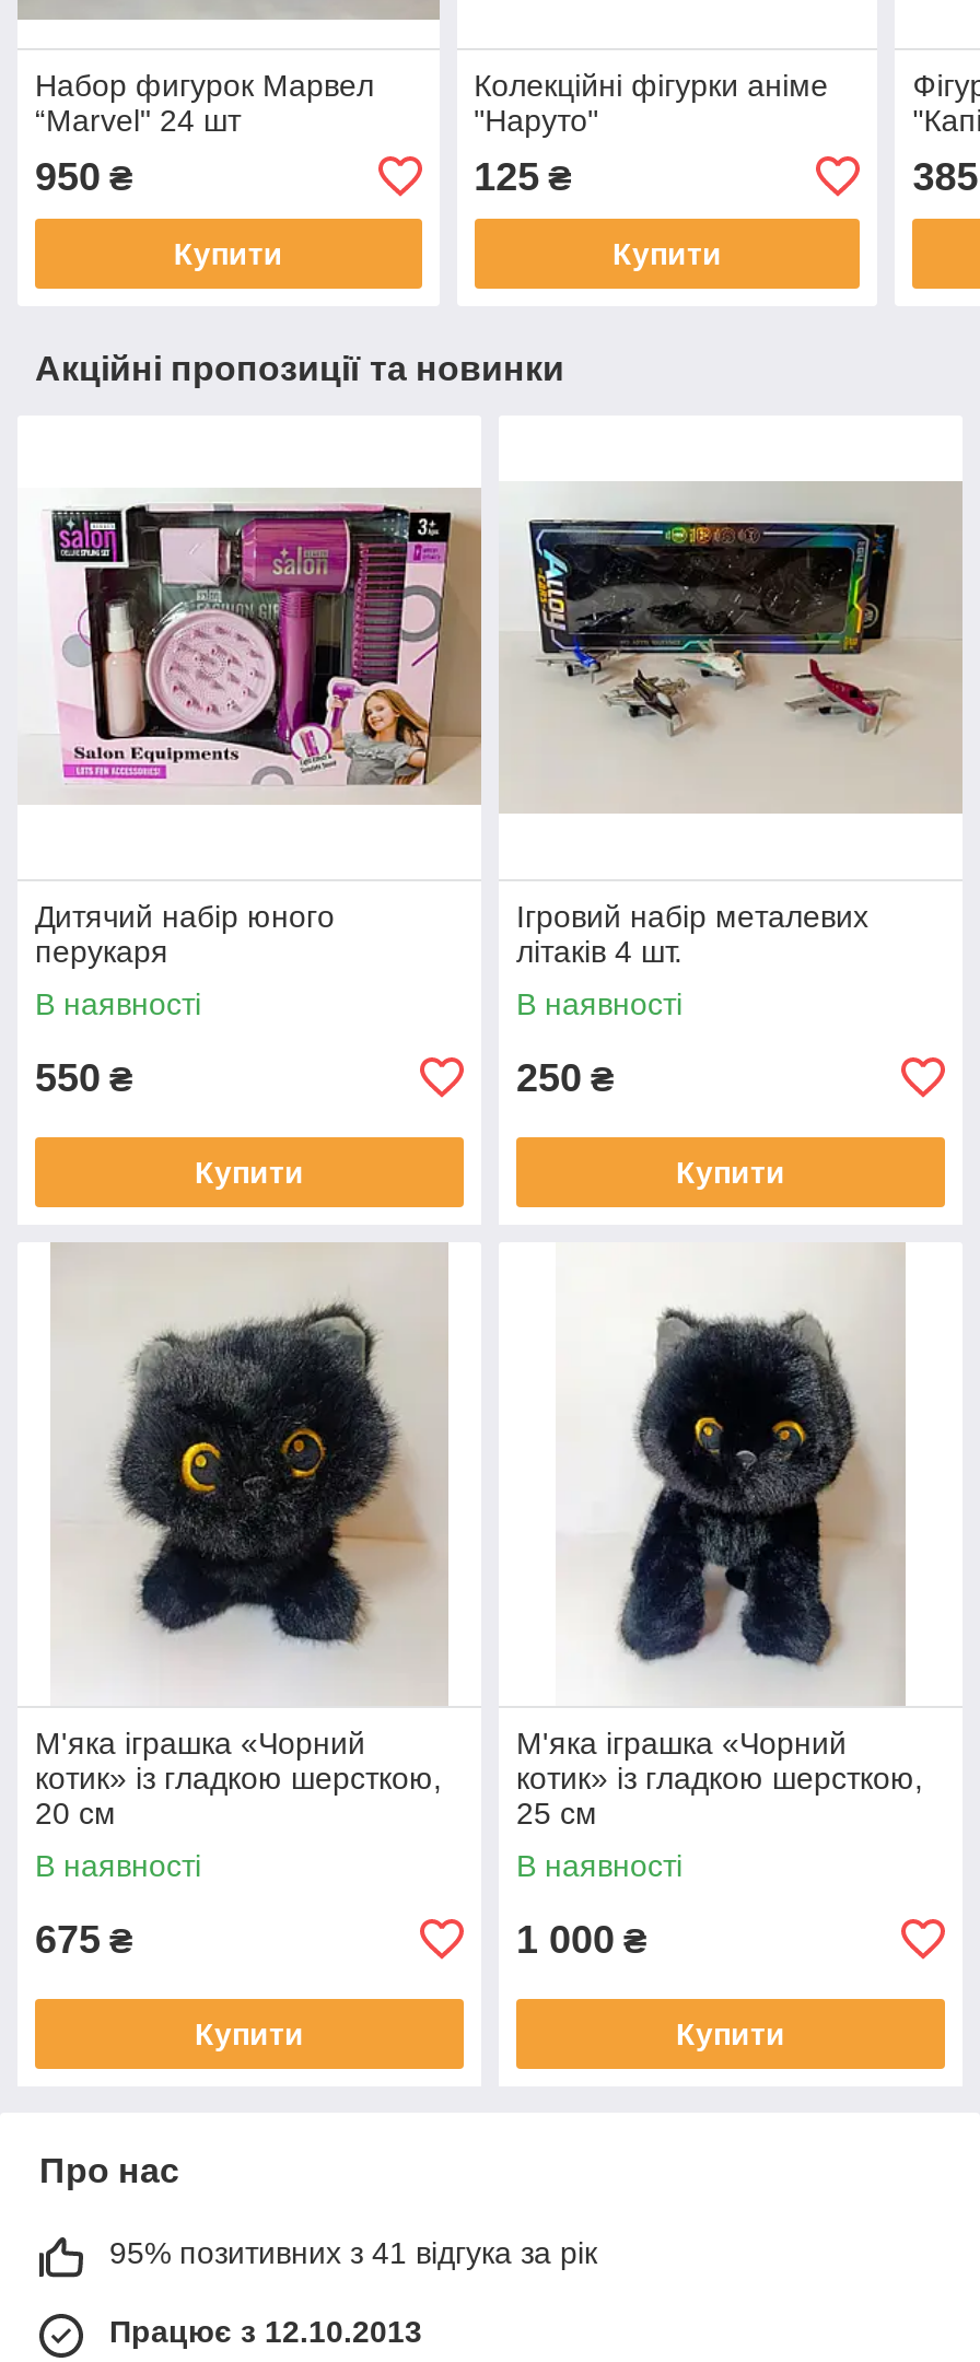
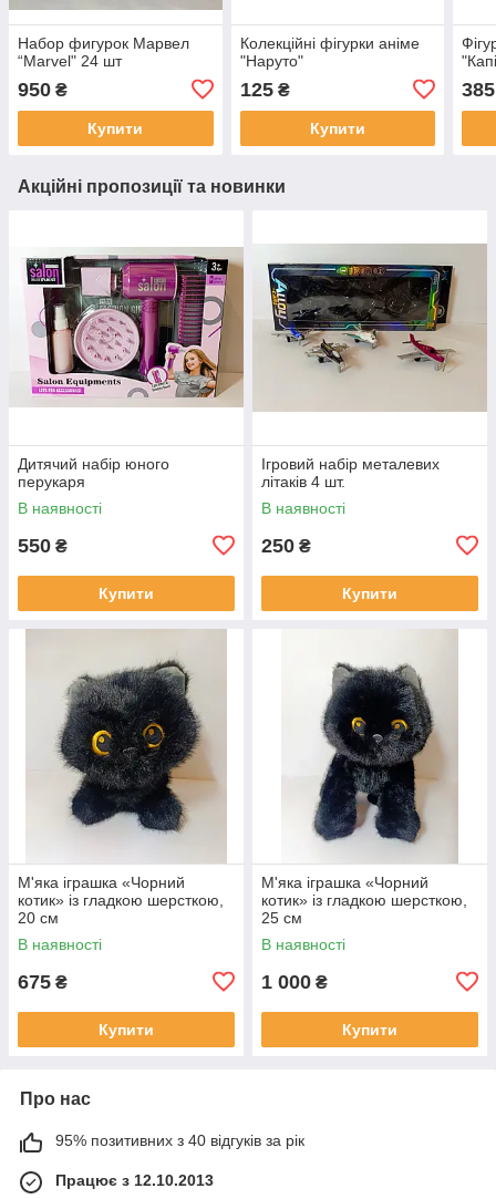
- 95% позитивних з 41 відгука за рік
+ 95% позитивних з 40 відгуків за рік
